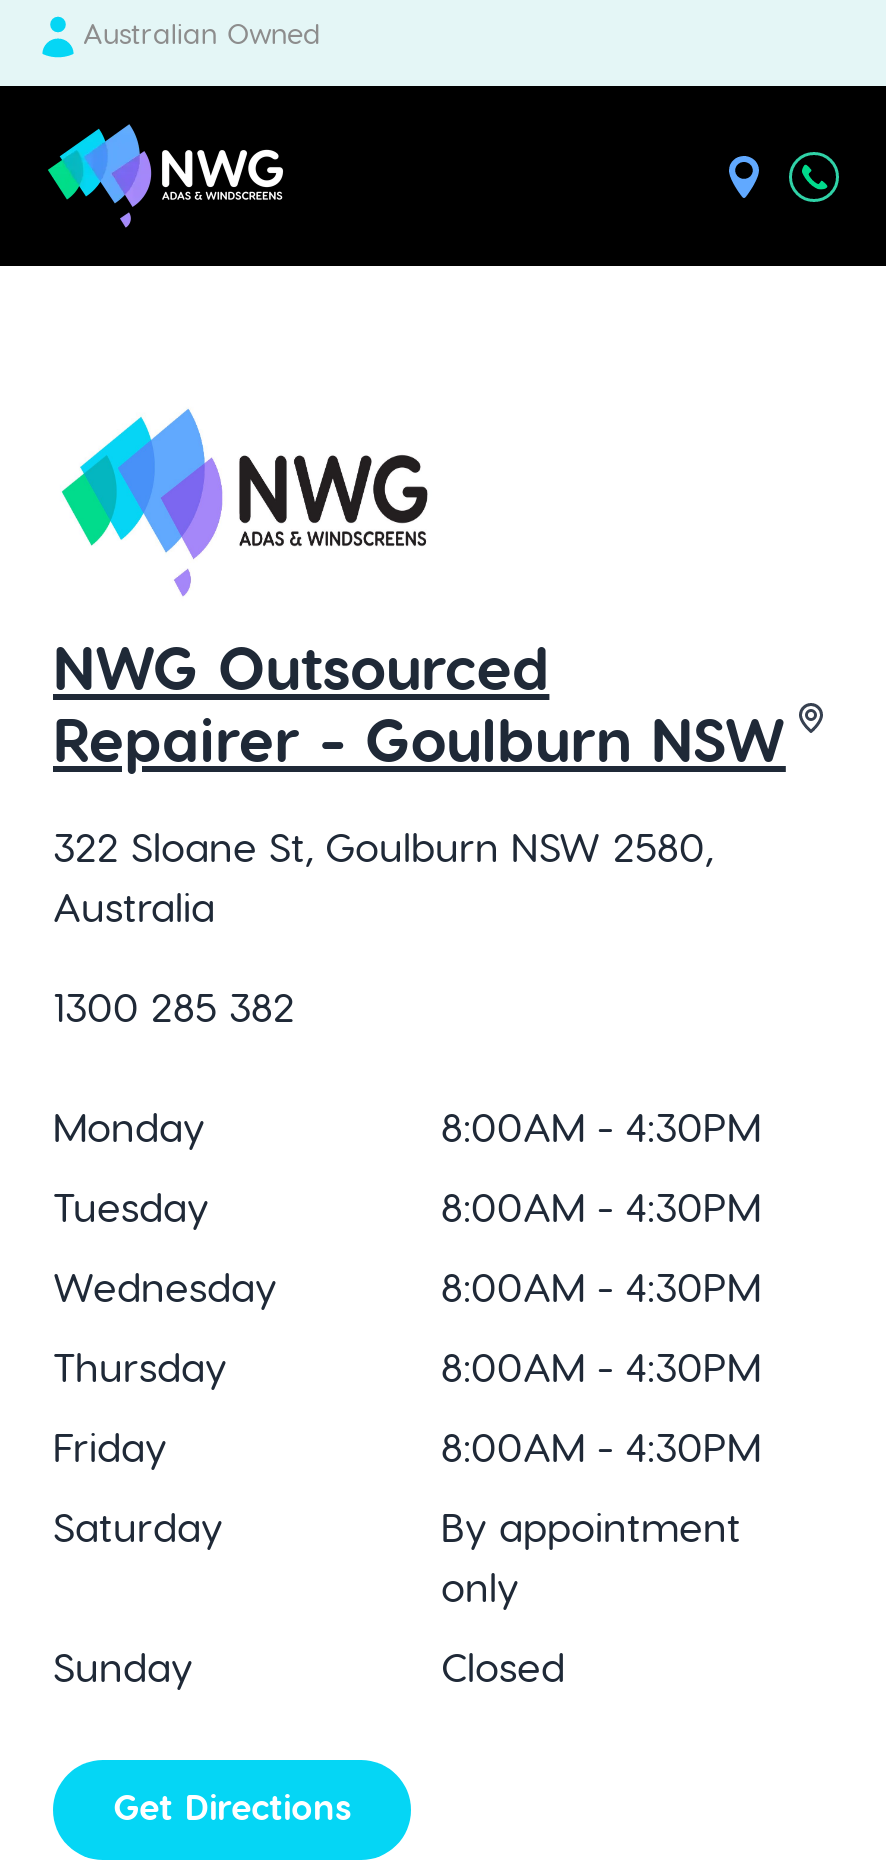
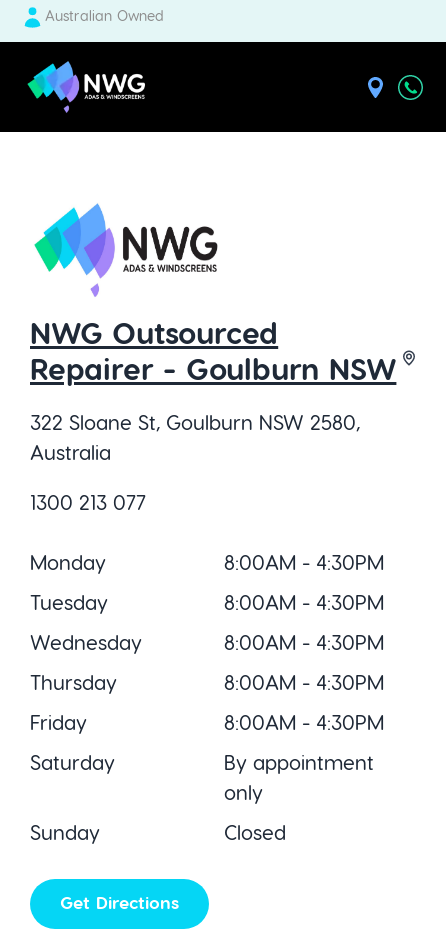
- 1300 285 382
+ 1300 213 077
